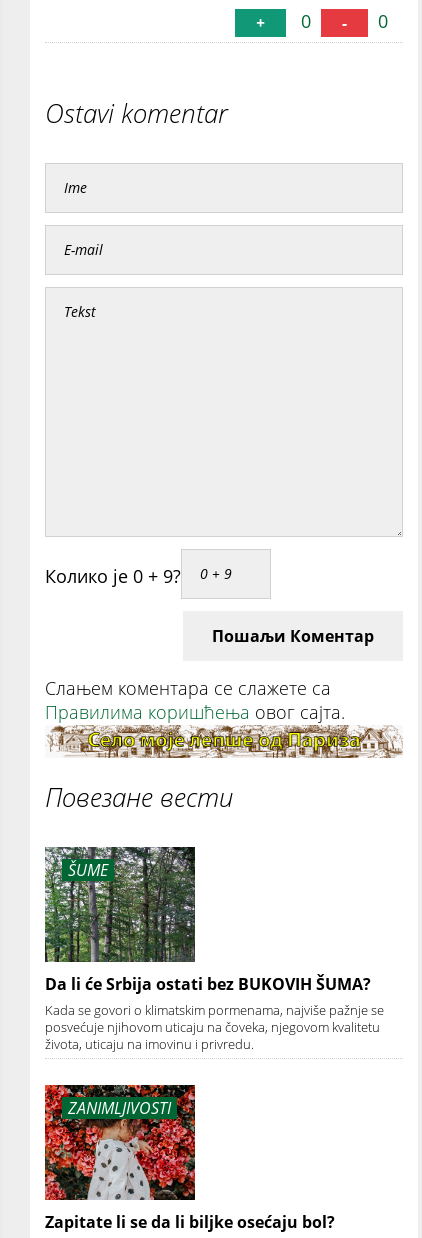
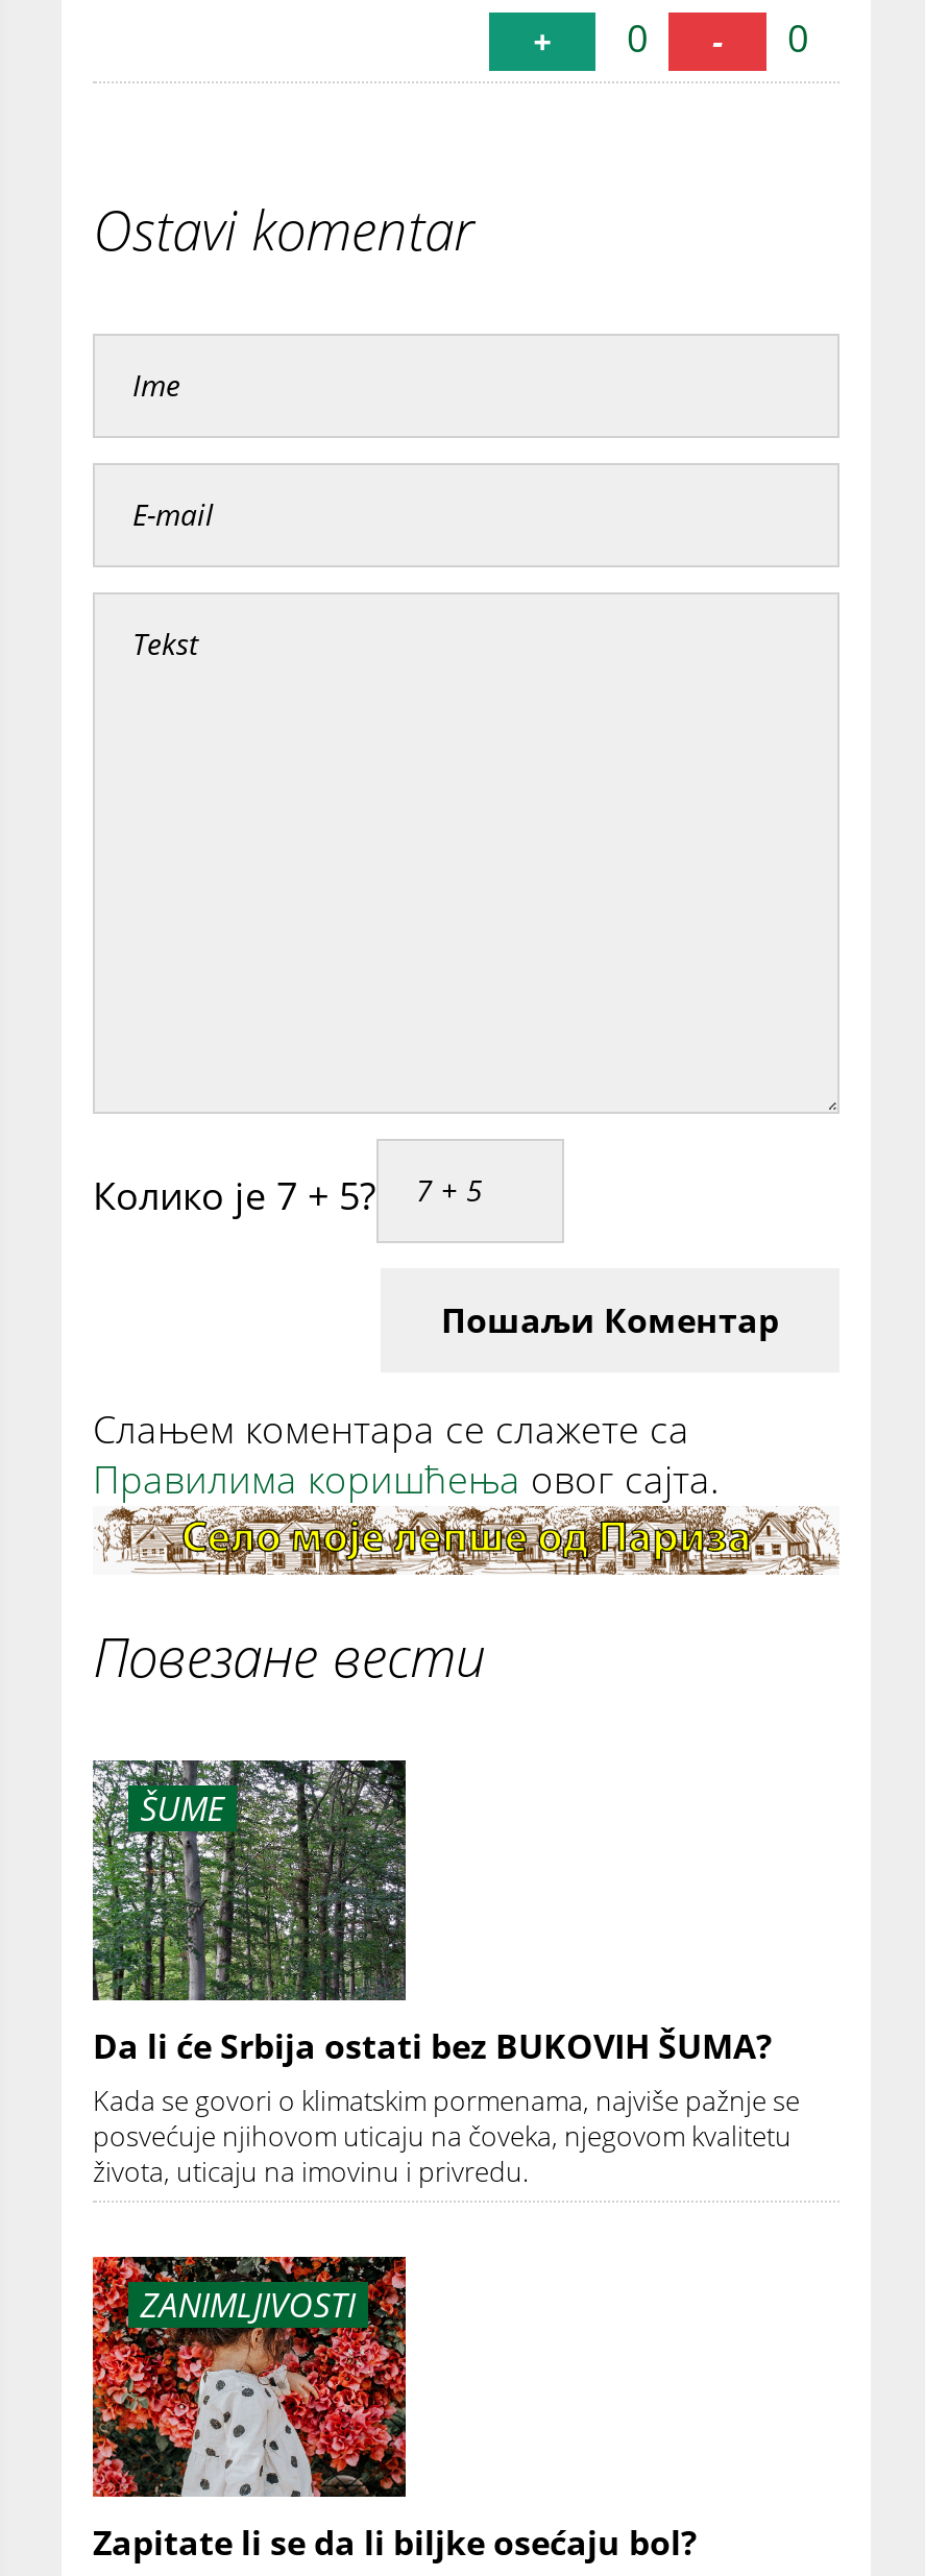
- Колико је 0 + 9?
+ Колико је 7 + 5?
